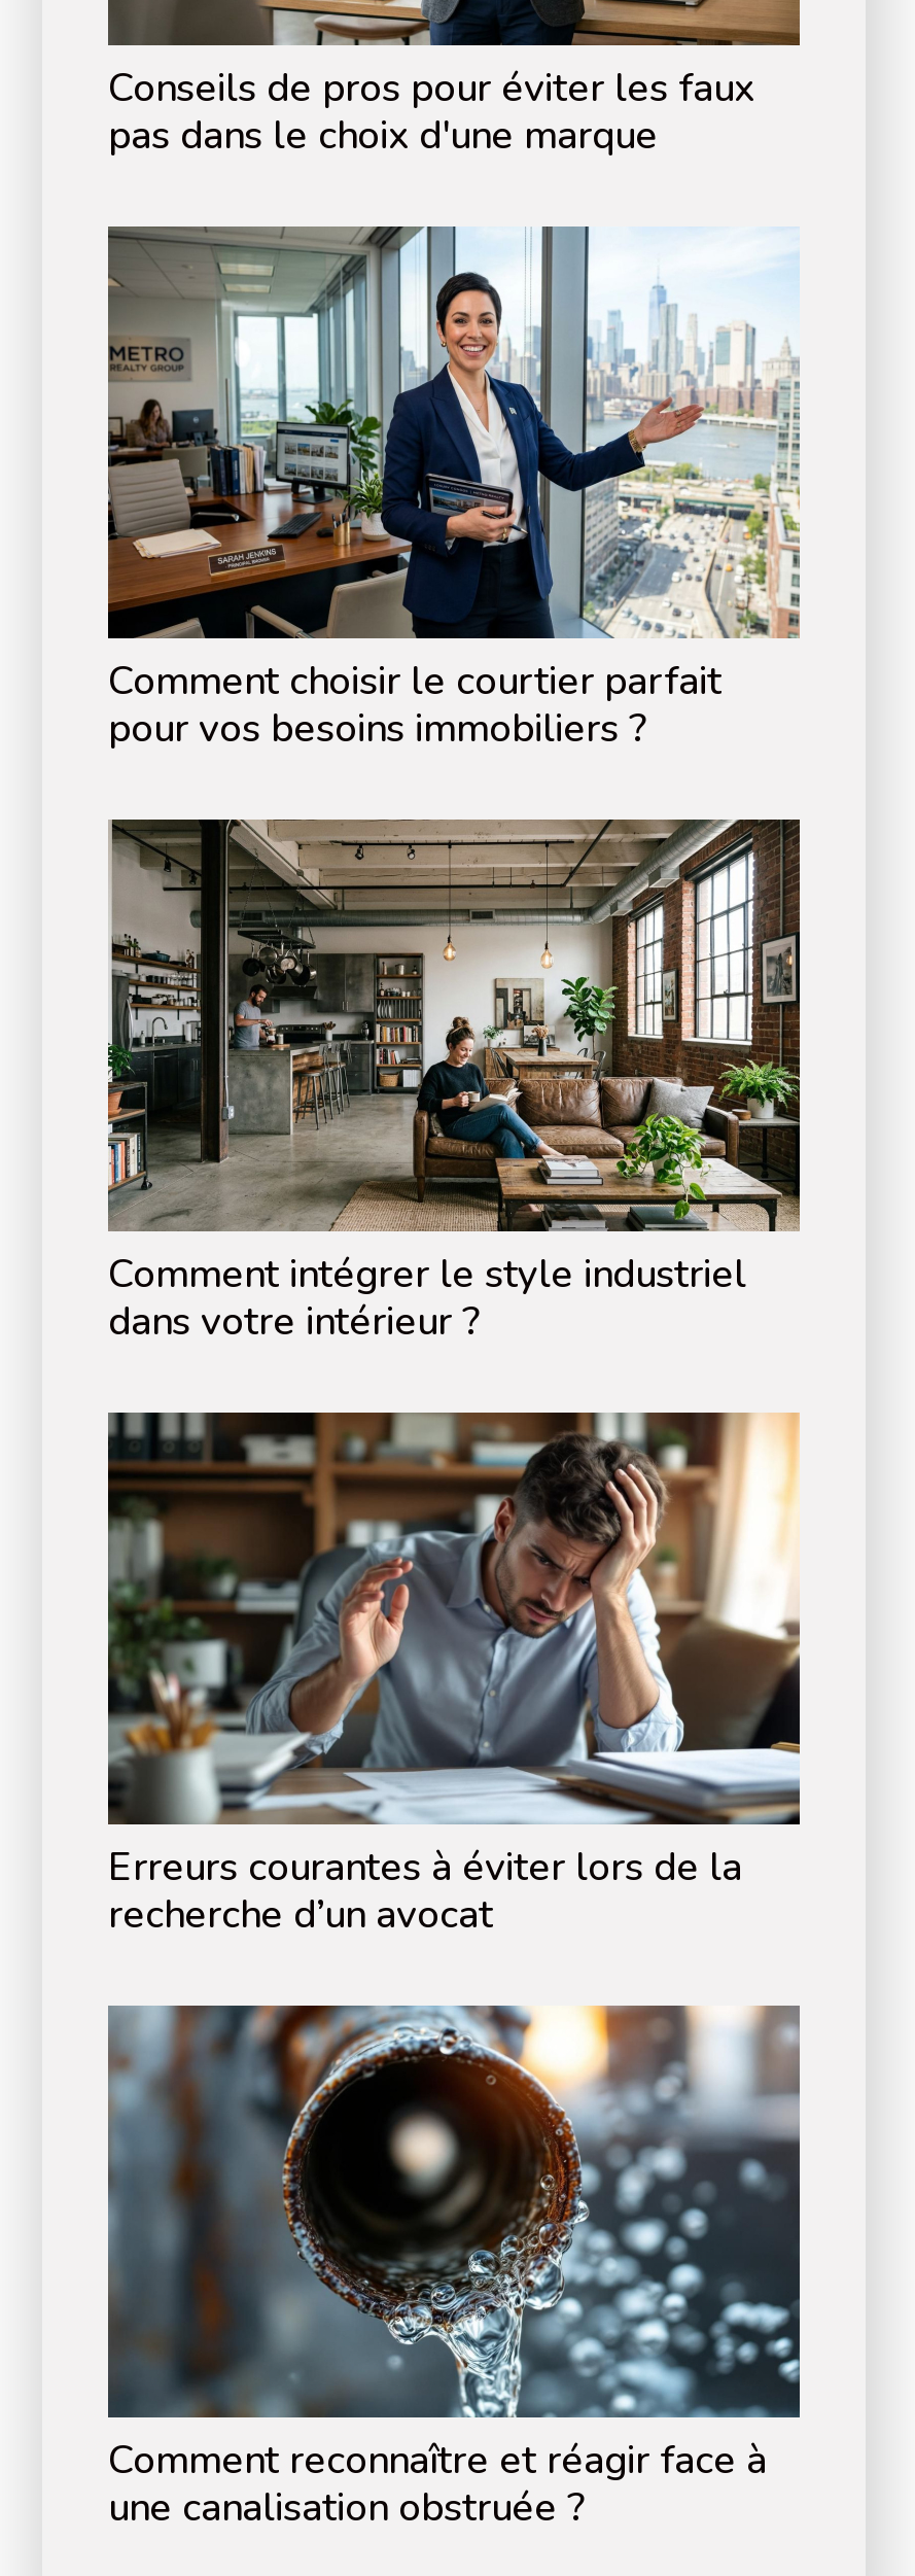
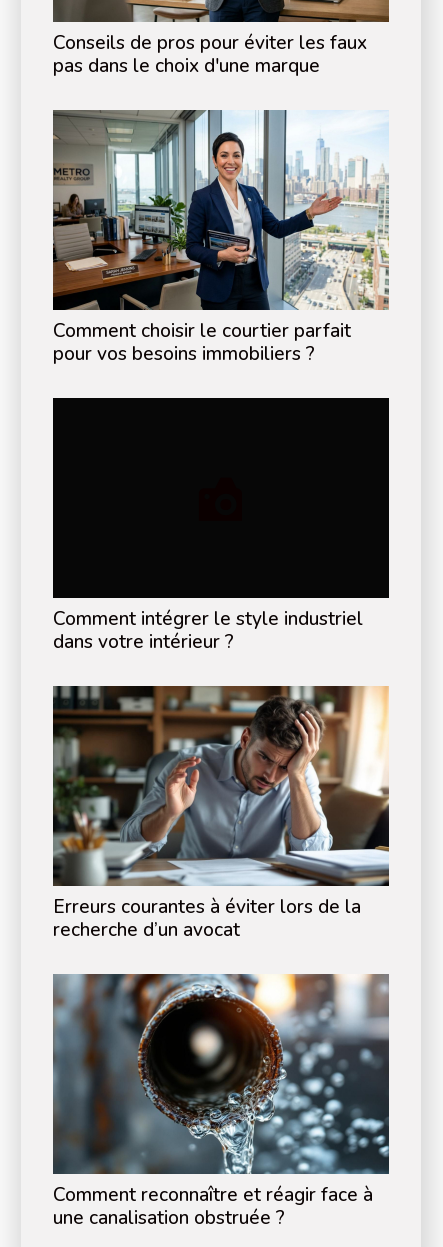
- [image]
